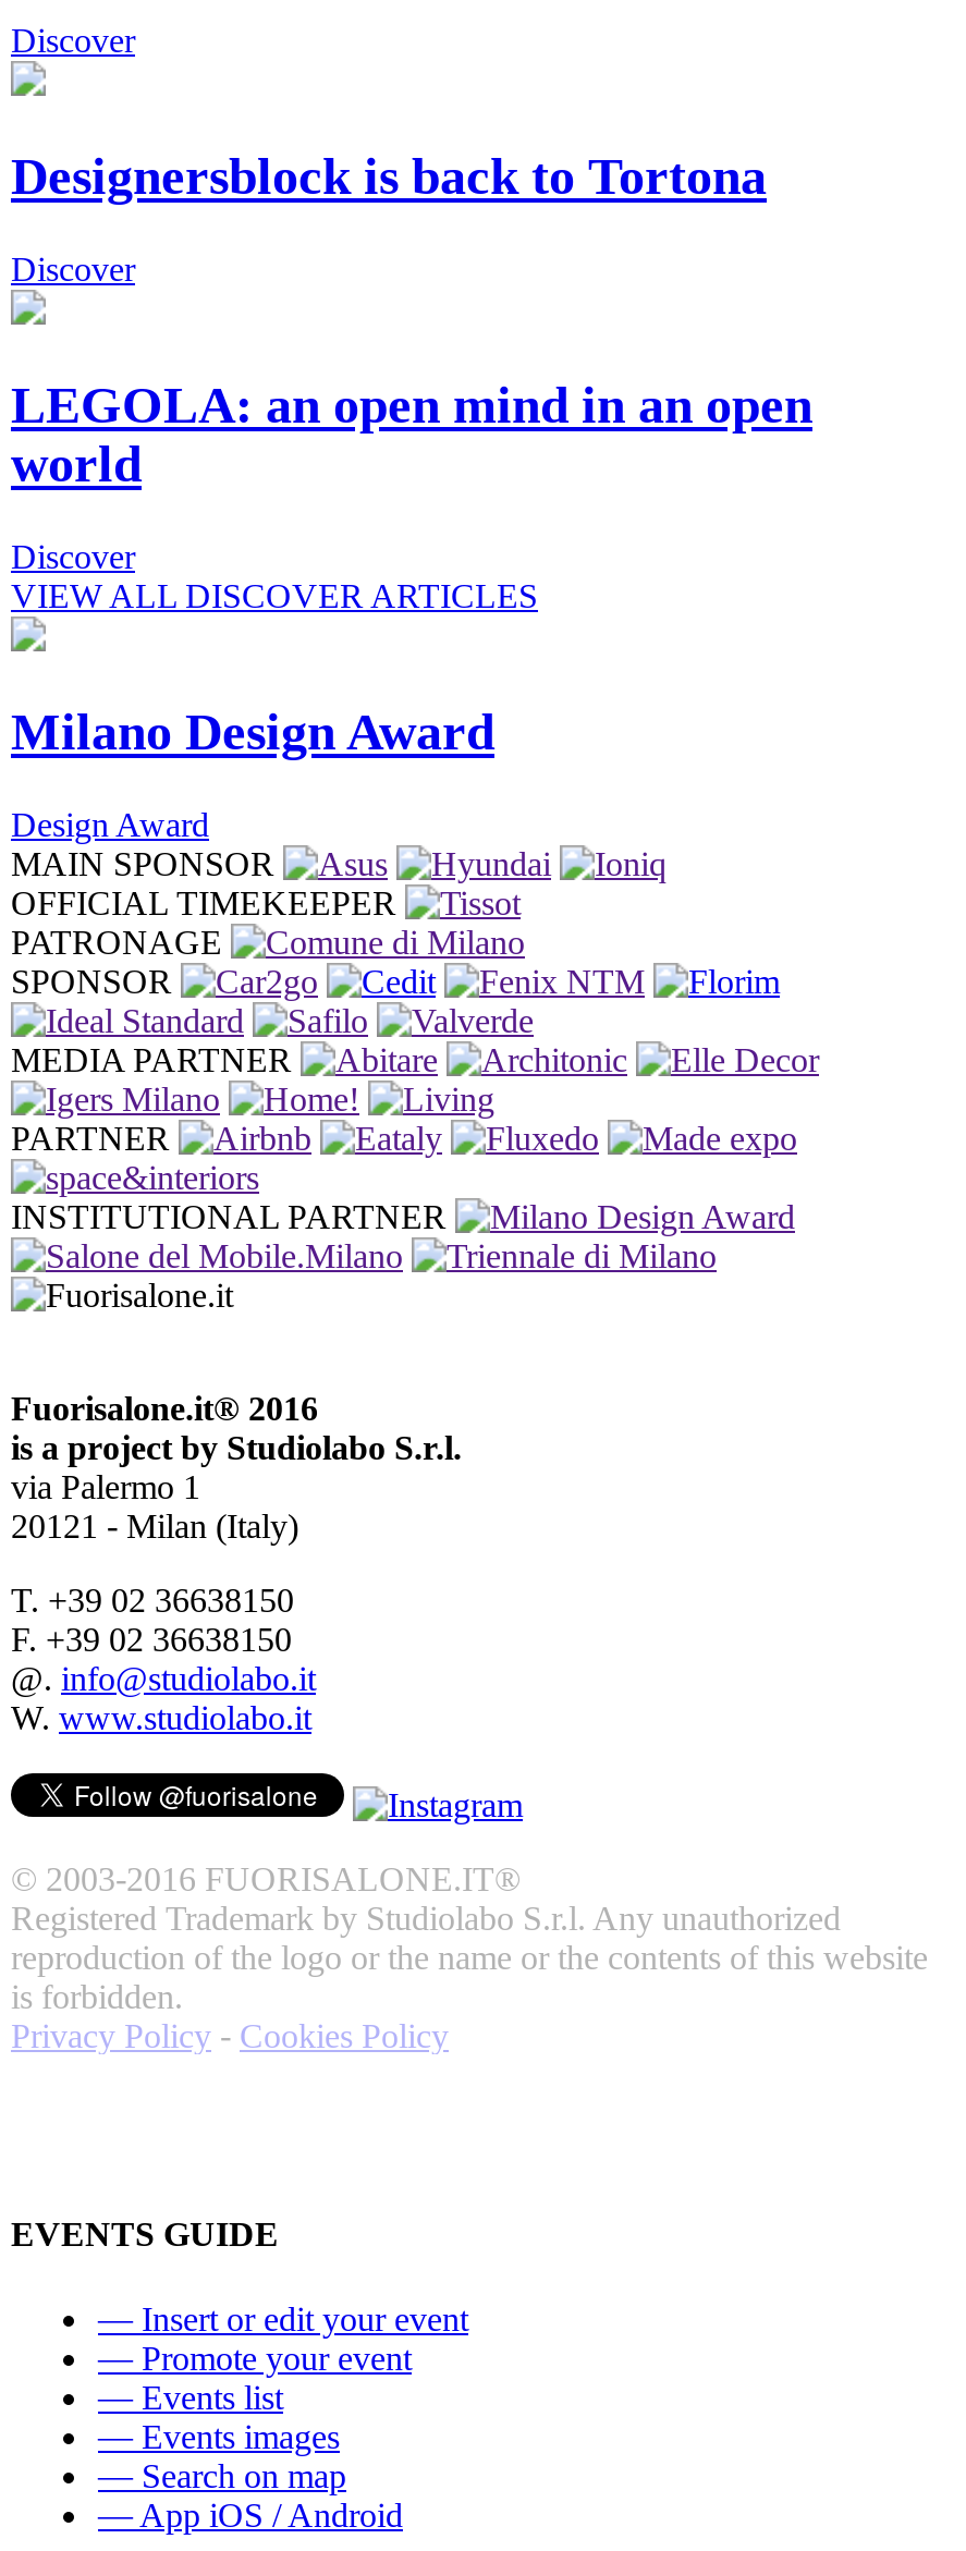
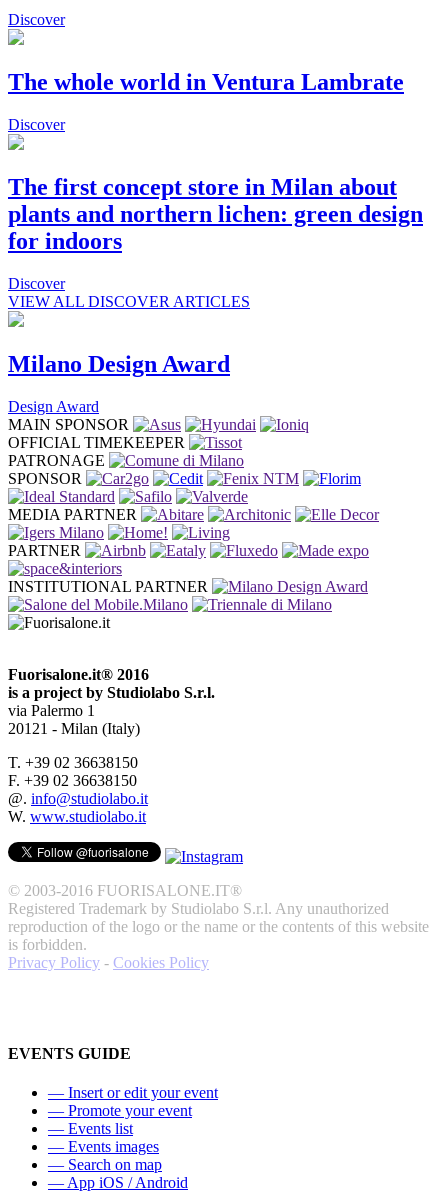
- Designersblock is back to Tortona
+ The whole world in Ventura Lambrate

- LEGOLA: an open mind in an open
- world
+ The first concept store in Milan about
+ plants and northern lichen: green design
+ for indoors
